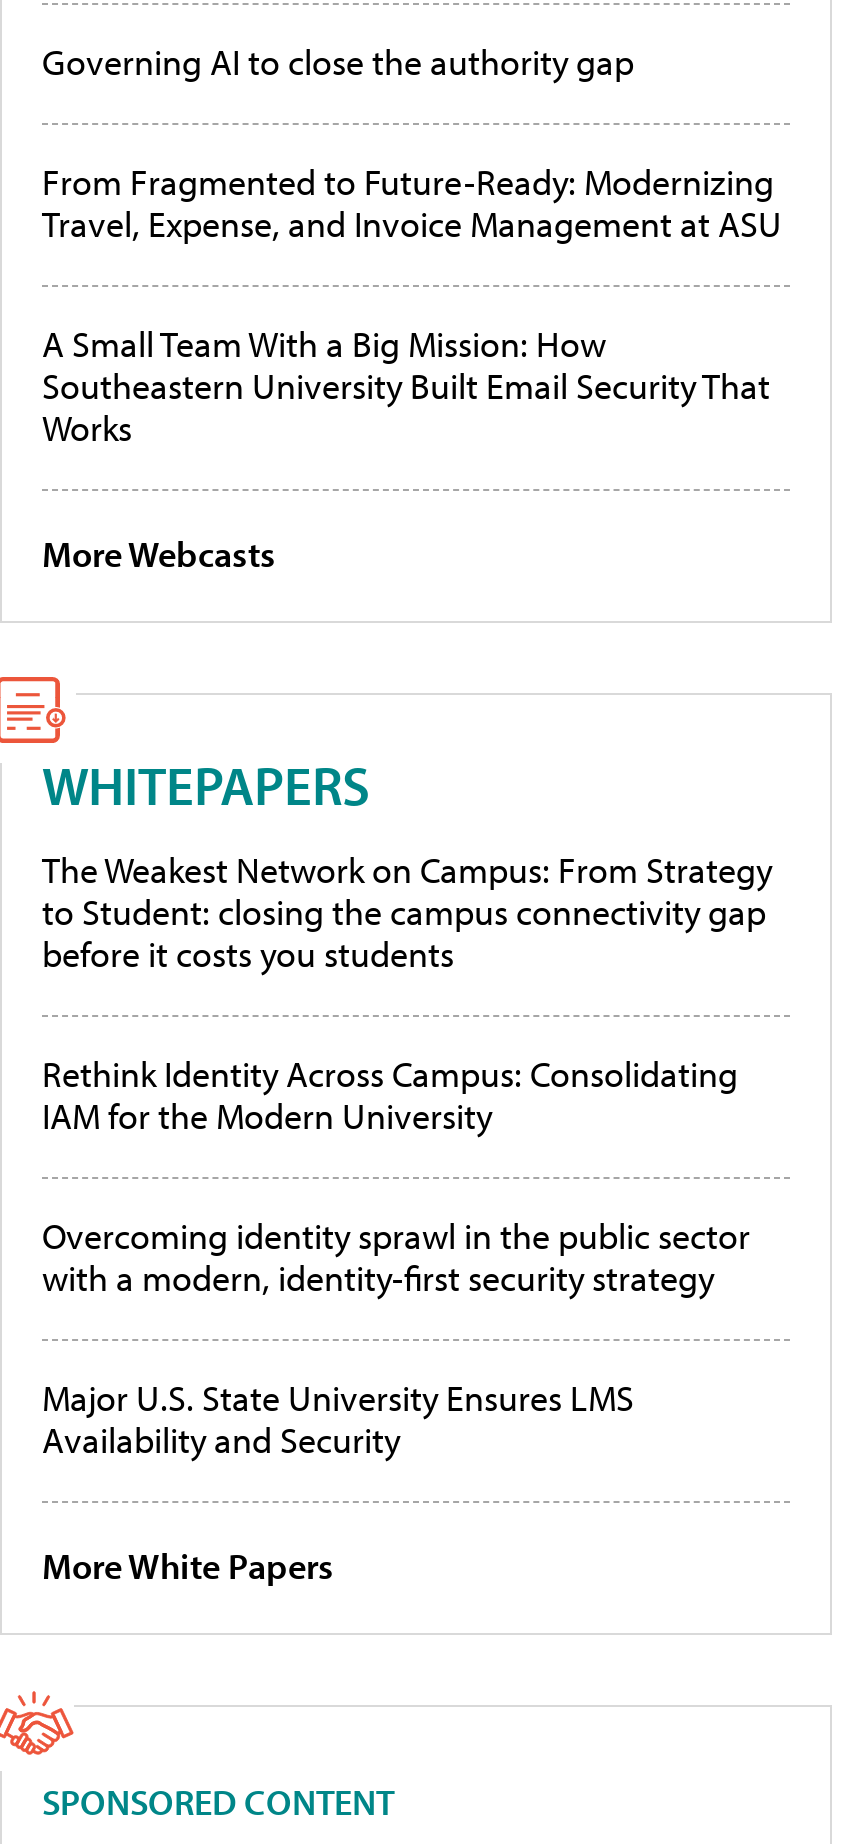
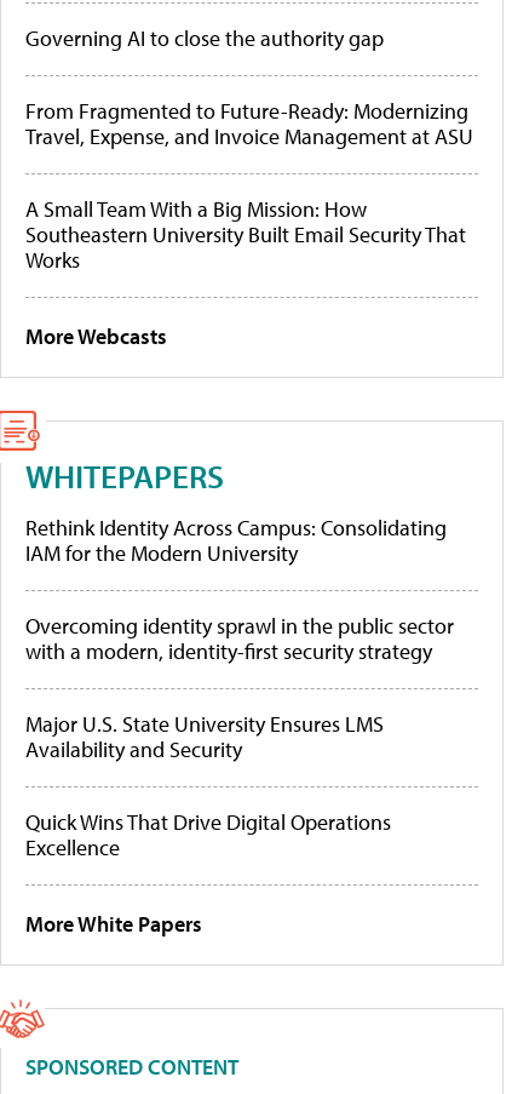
- The Weakest Network on Campus: From Strategy
- to Student: closing the campus connectivity gap
- before it costs you students

moved up: Rethink Identity Across Campus: Consolidating | IAM for the Modern University | Overcoming identity sprawl in the public sector | with a modern, identity-first security strategy | Major U.S. State University Ensures LMS | Availability and Security

+ Quick Wins That Drive Digital Operations
+ Excellence
